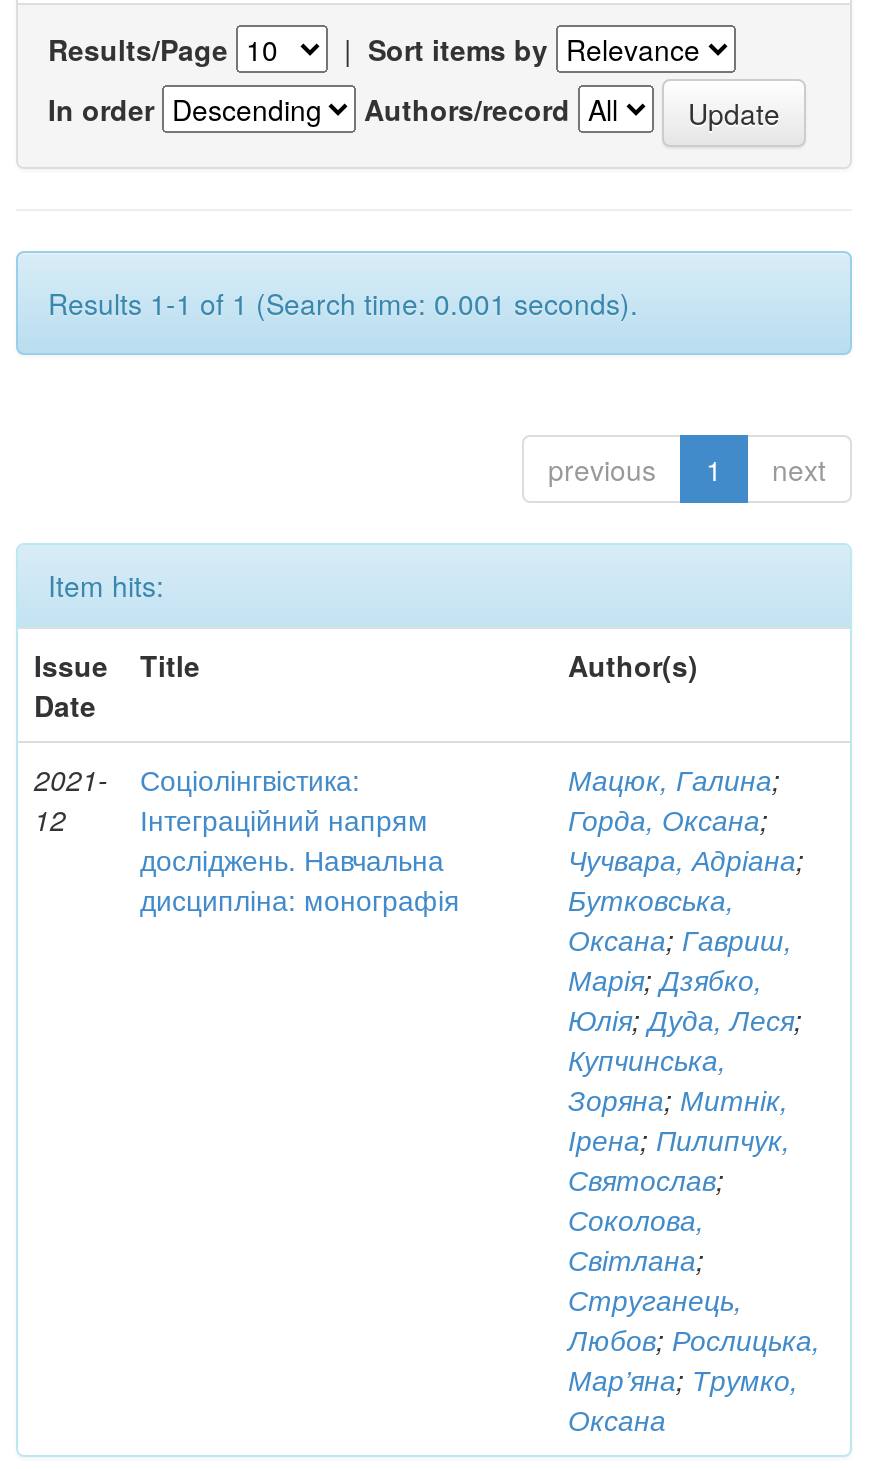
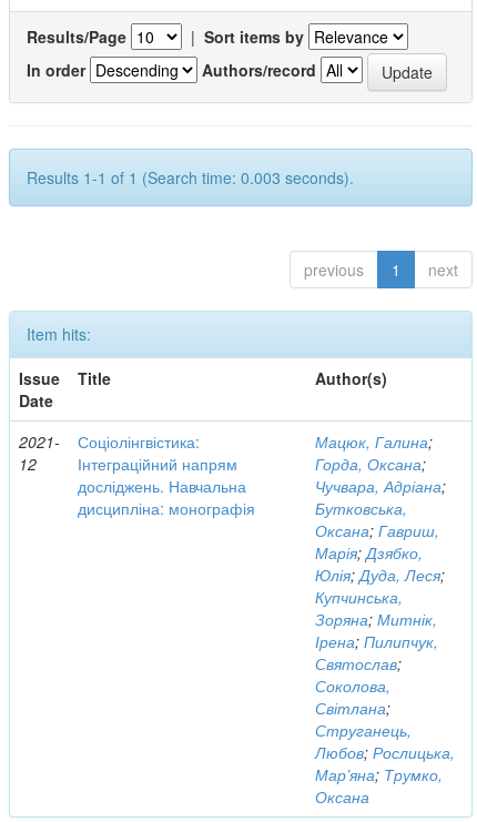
- Results 1-1 of 1 (Search time: 0.001 seconds).
+ Results 1-1 of 1 (Search time: 0.003 seconds).
